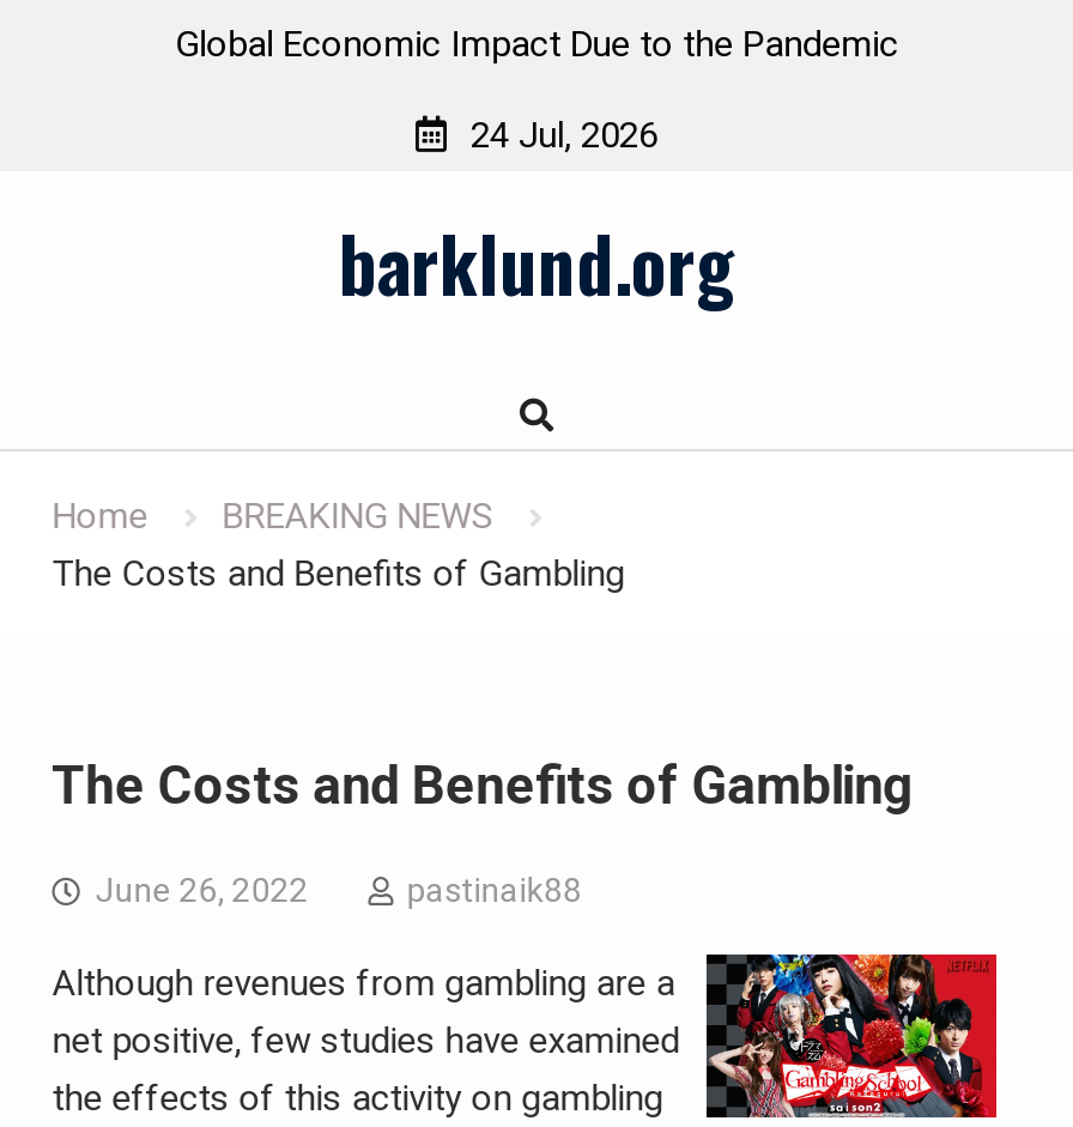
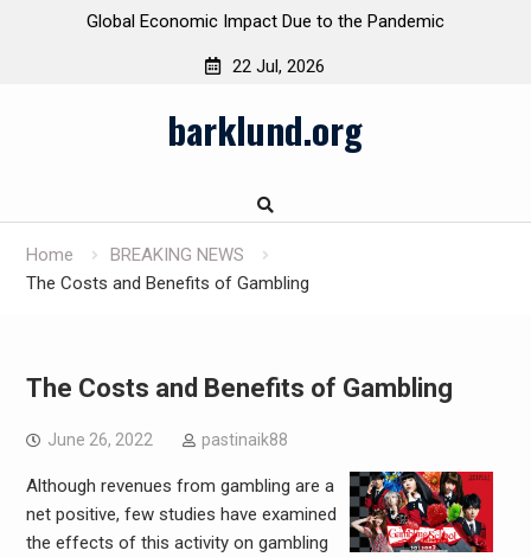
- 24 Jul, 2026
+ 22 Jul, 2026
